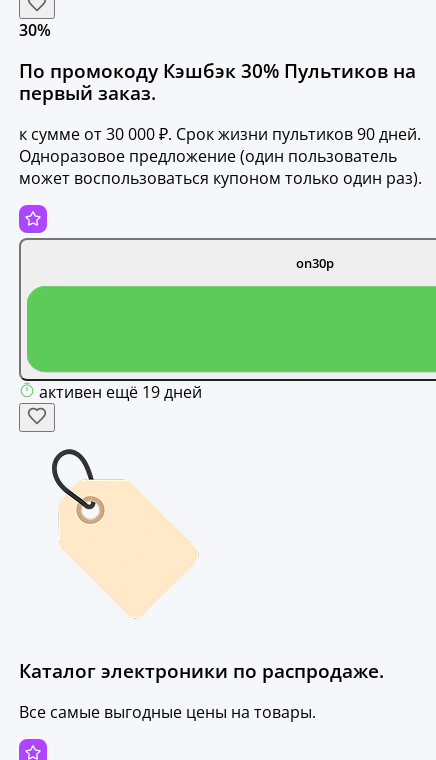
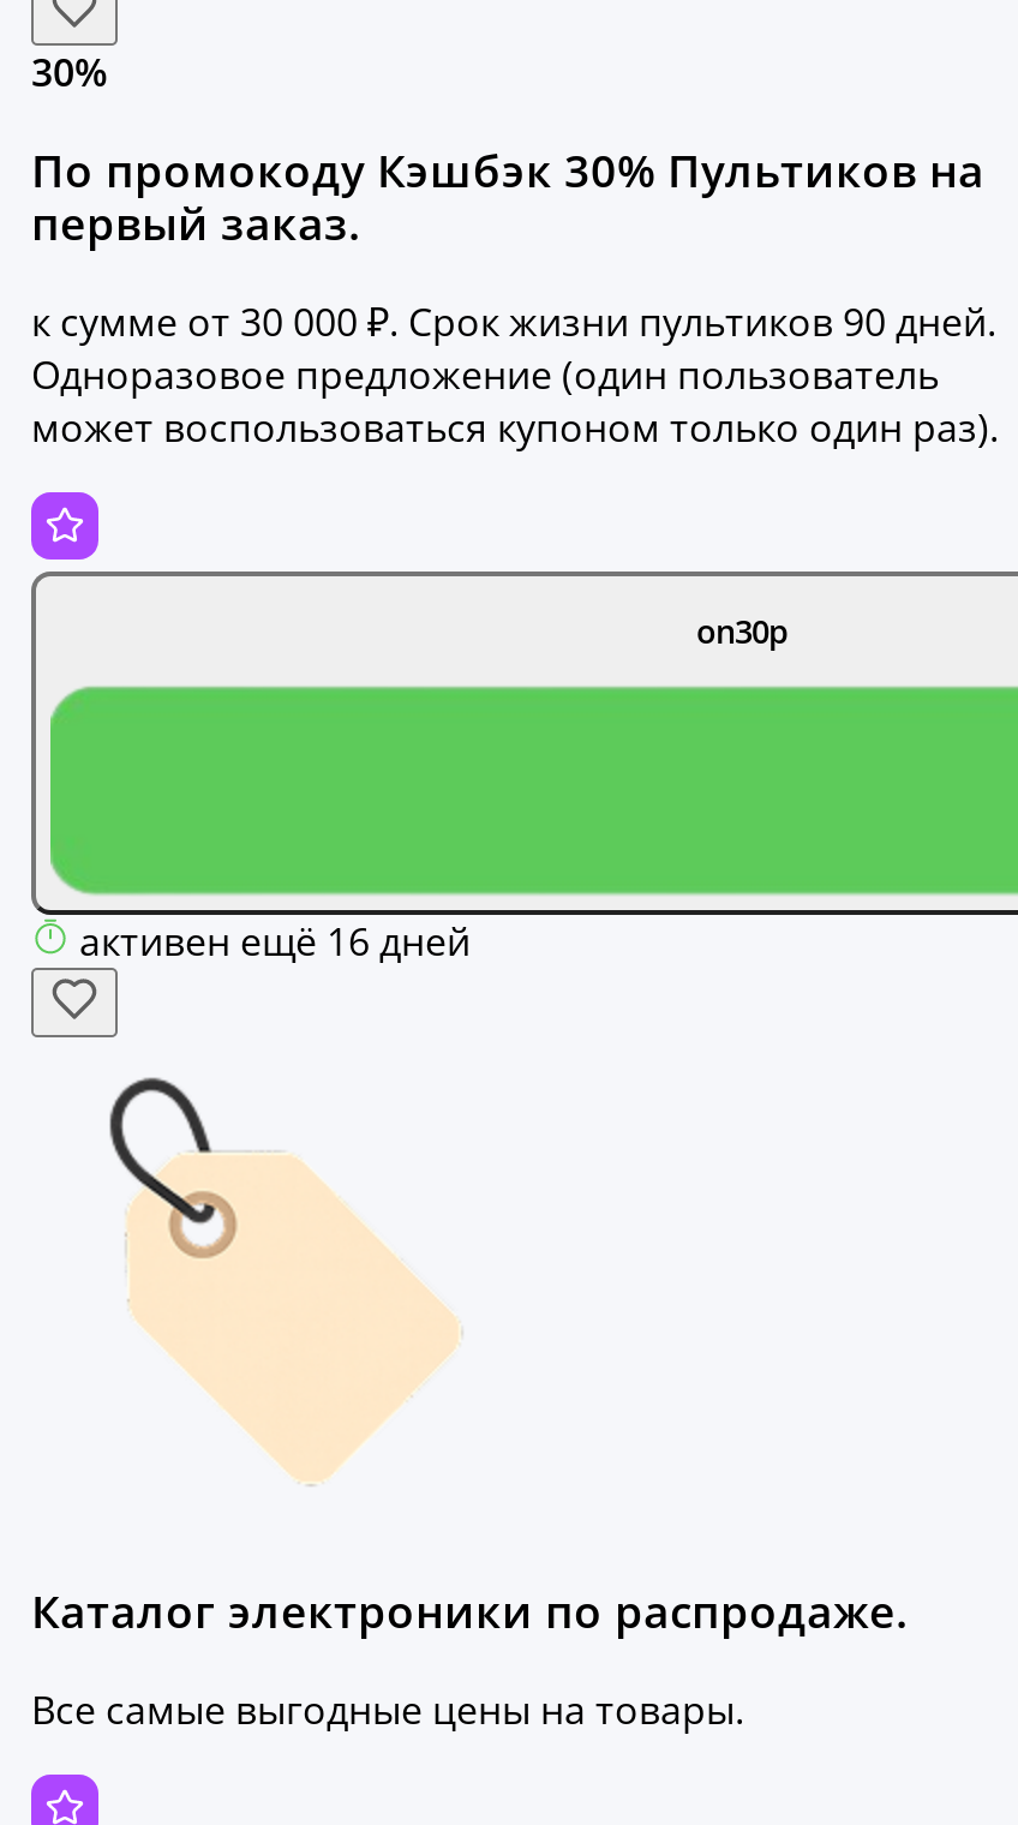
- активен ещё 19 дней
+ активен ещё 16 дней
